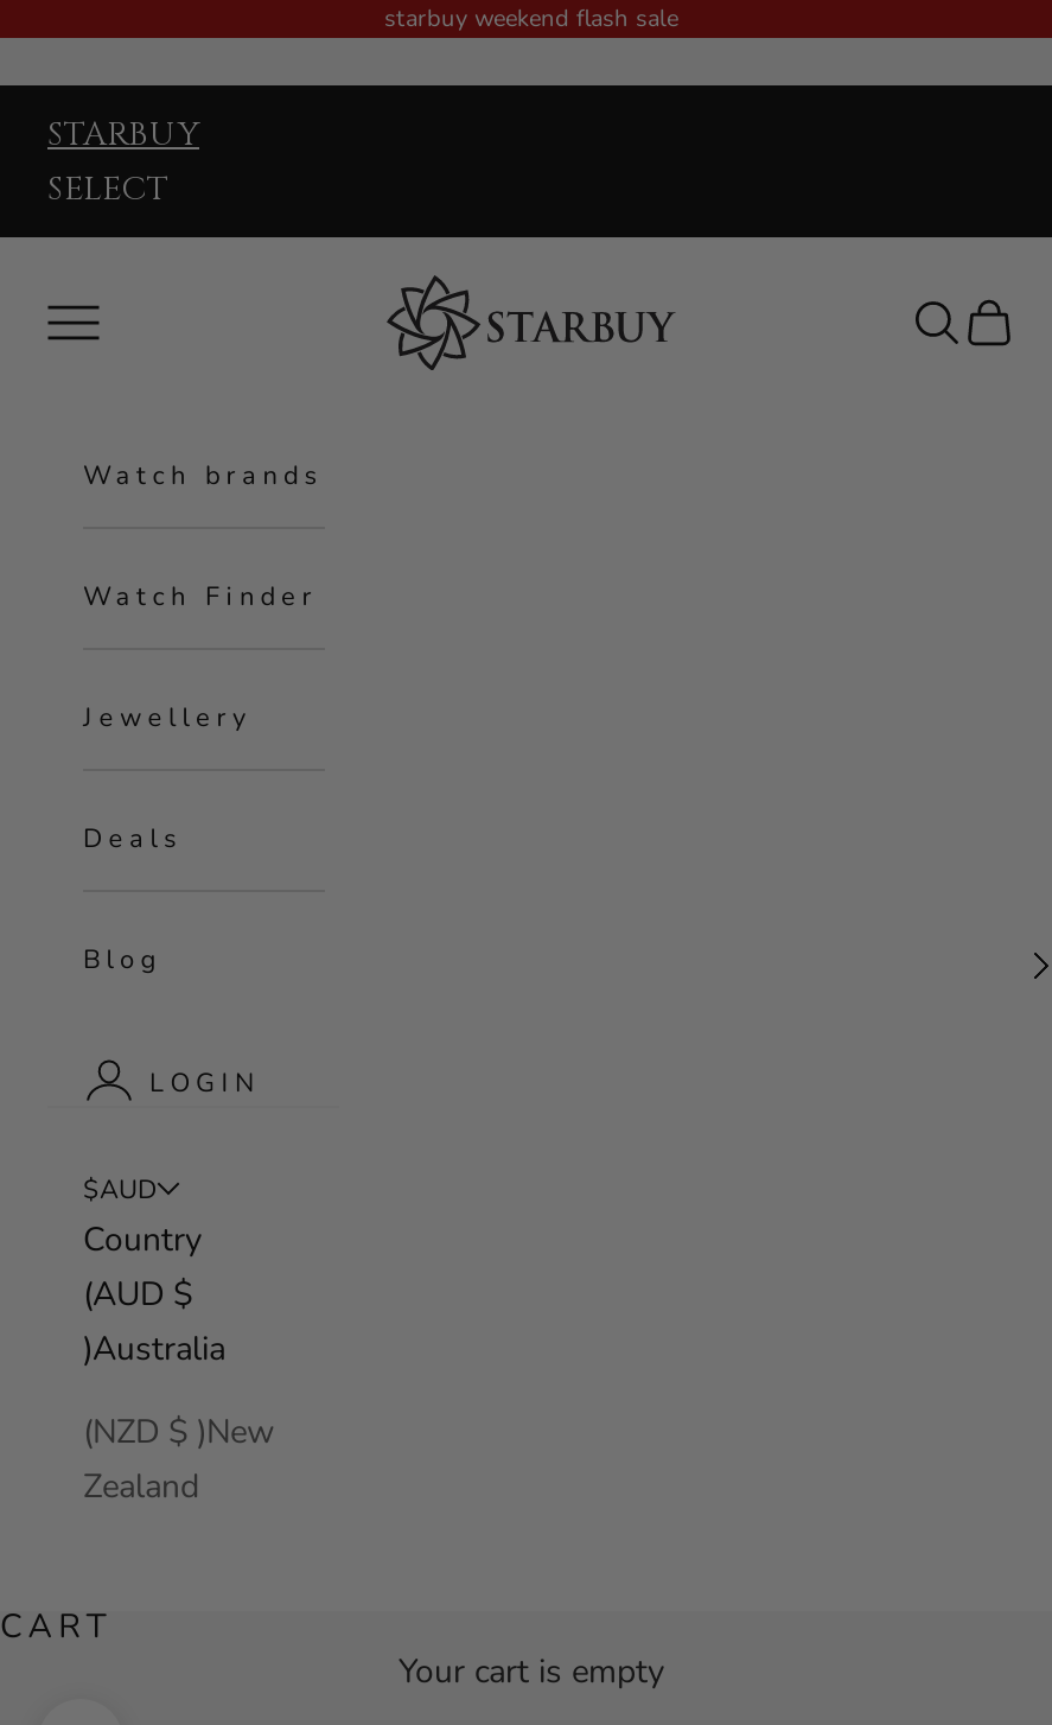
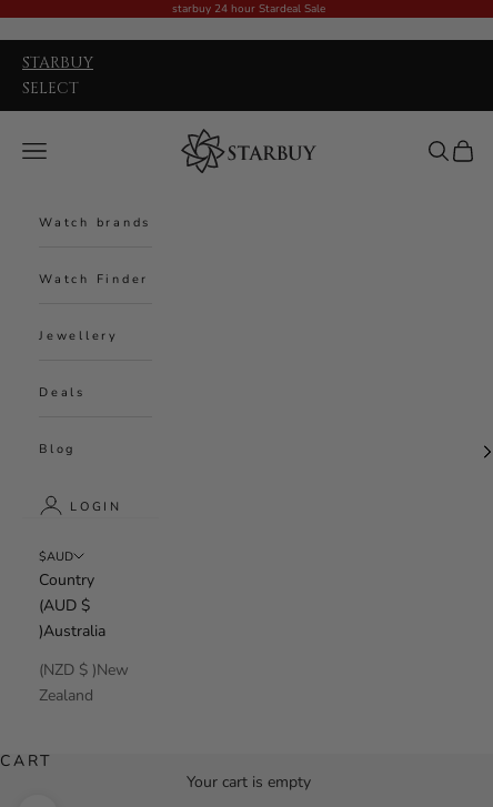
- starbuy weekend flash sale
+ starbuy 24 hour Stardeal Sale
